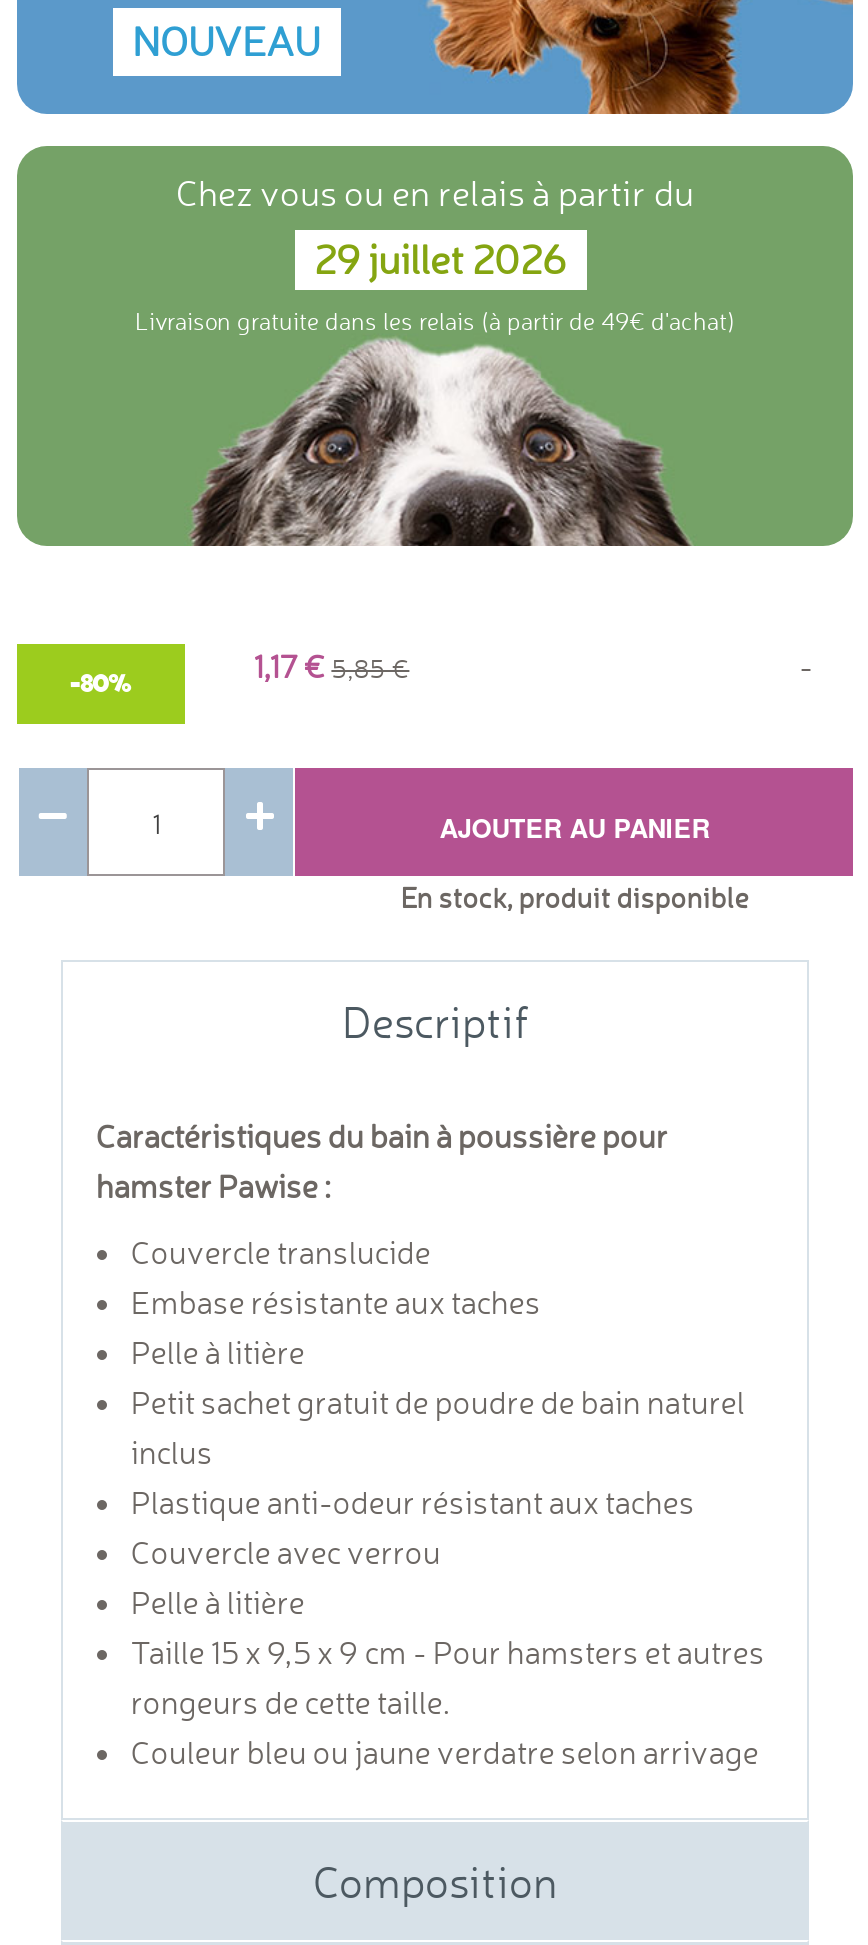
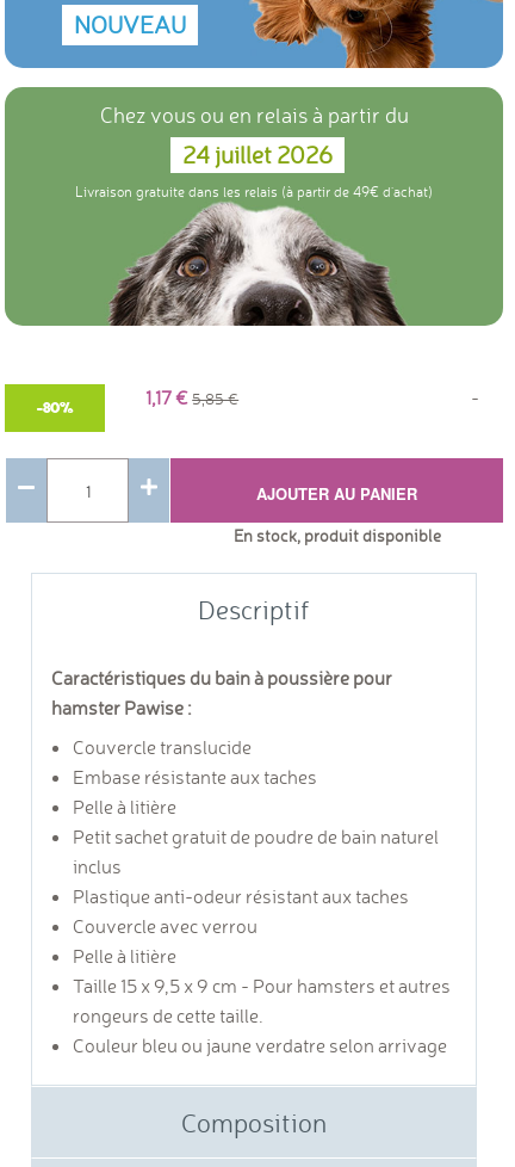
- 29 juillet 2026
+ 24 juillet 2026
